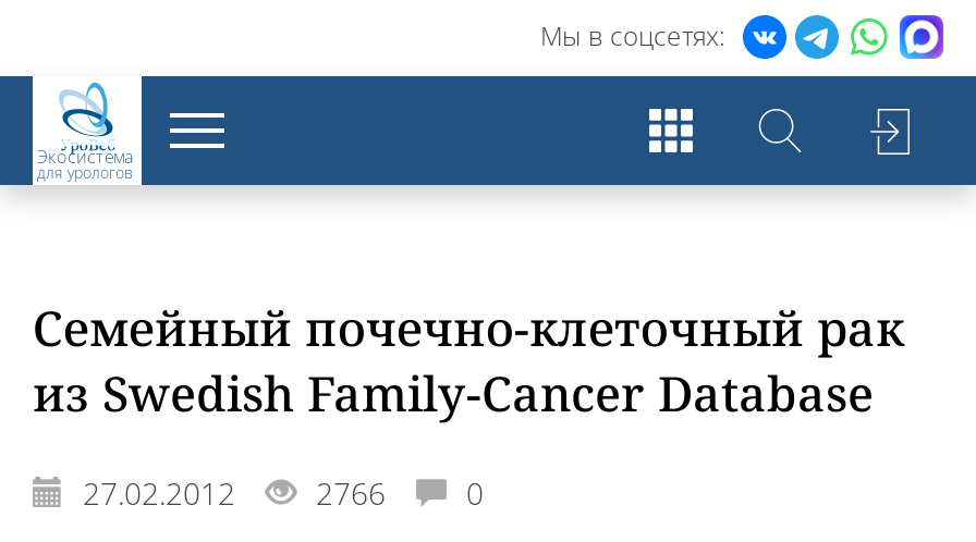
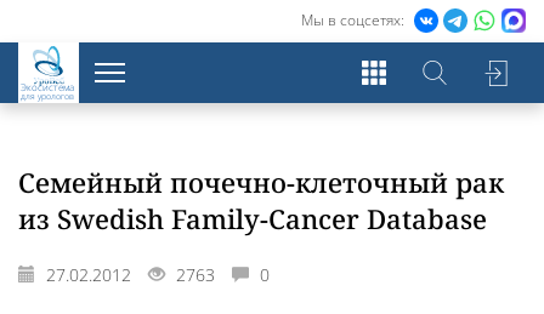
- 27.02.2012 2766 0
+ 27.02.2012 2763 0
